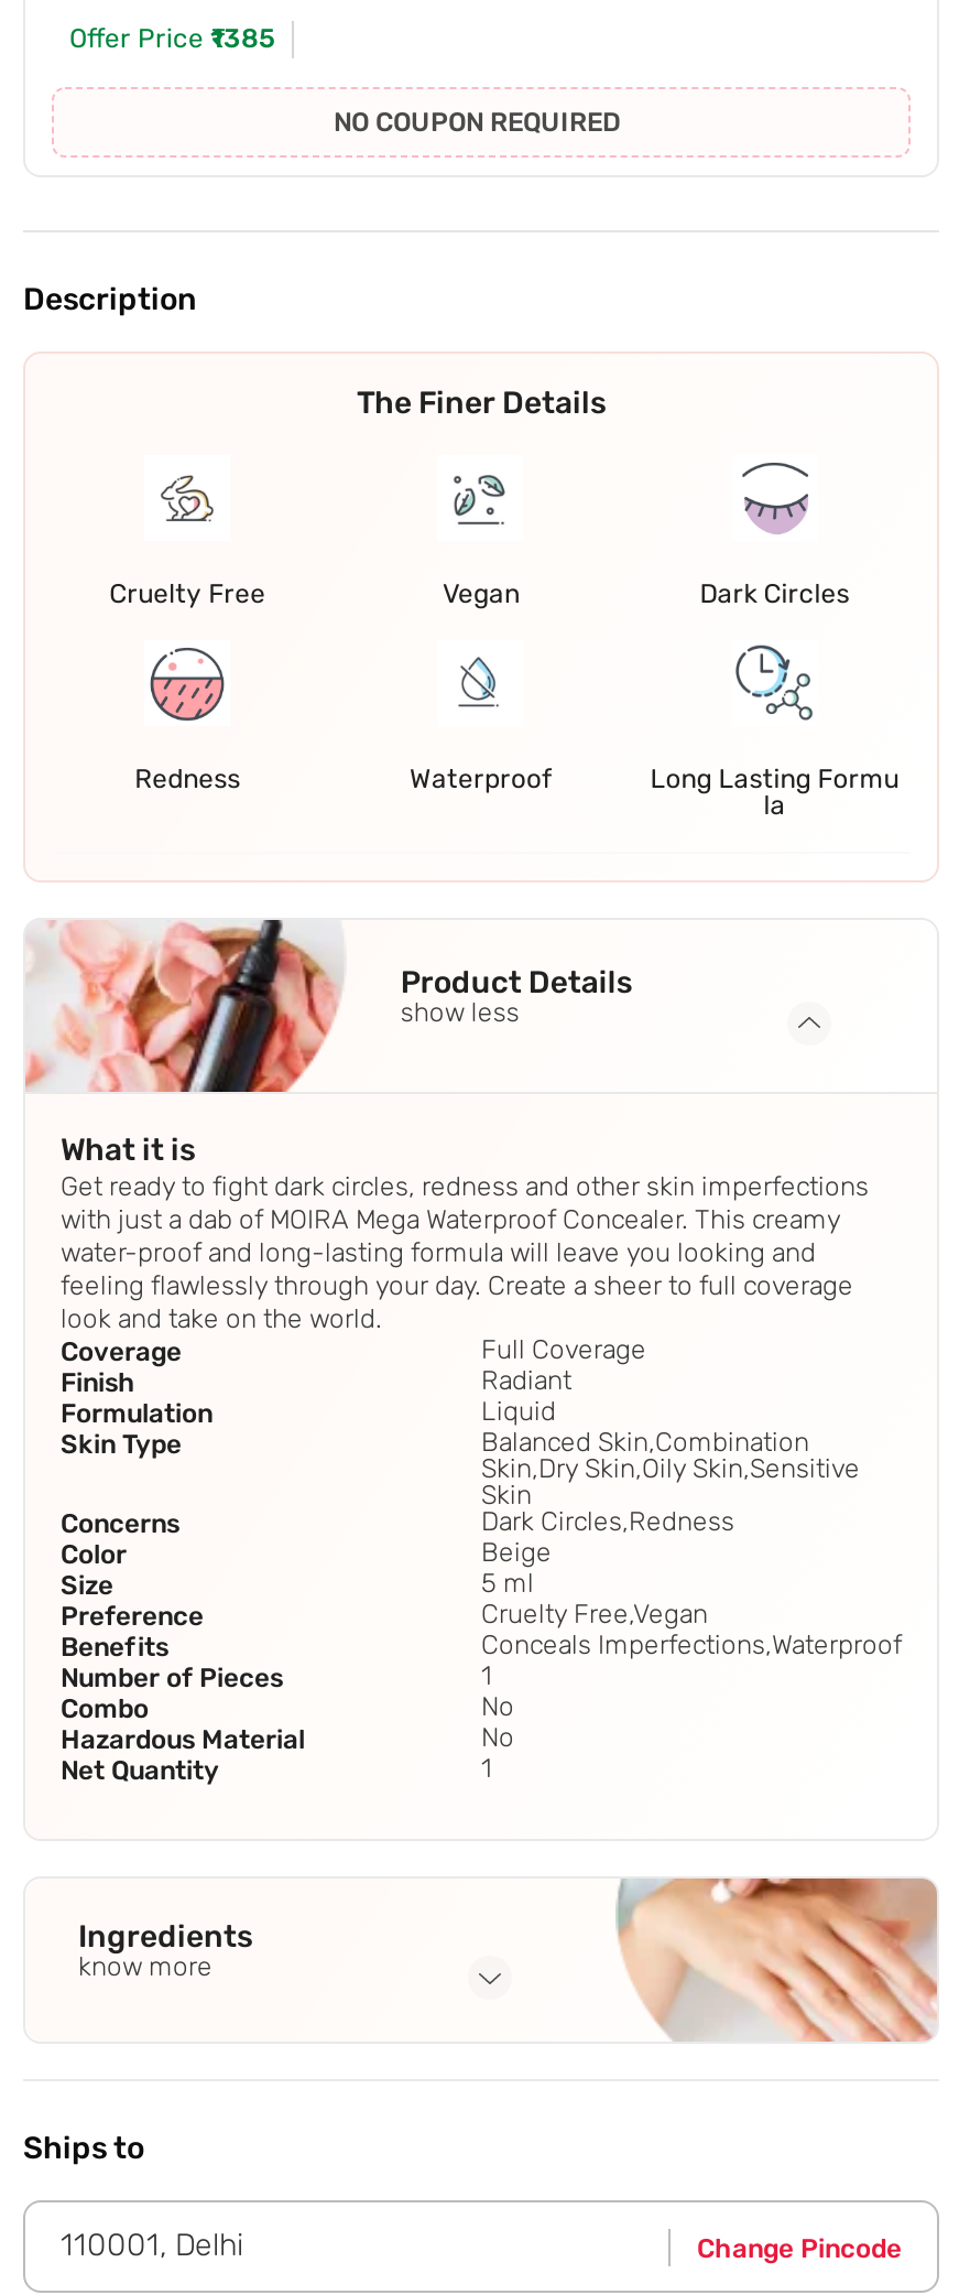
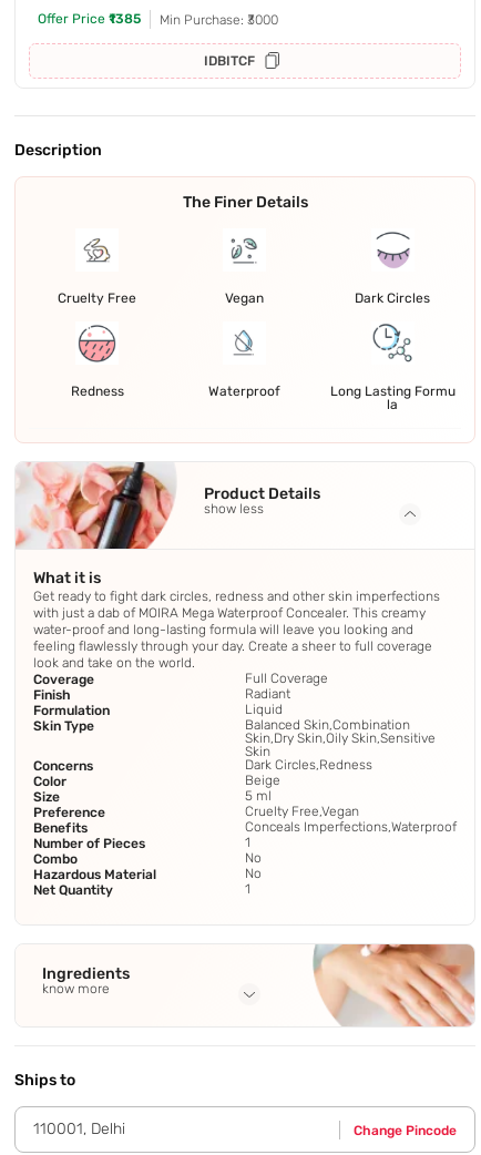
- NO COUPON REQUIRED
+ Min Purchase: ₹3000
+ IDBITCF
